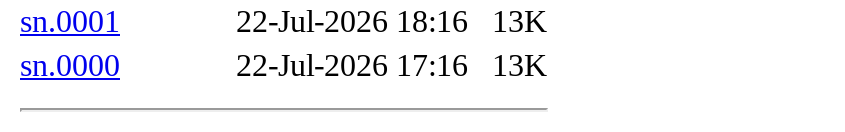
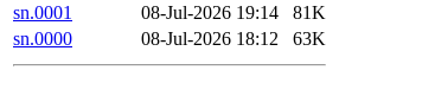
- 22-Jul-2026 18:16
- 13K
+ 08-Jul-2026 19:14
+ 81K

- 22-Jul-2026 17:16
- 13K
+ 08-Jul-2026 18:12
+ 63K
